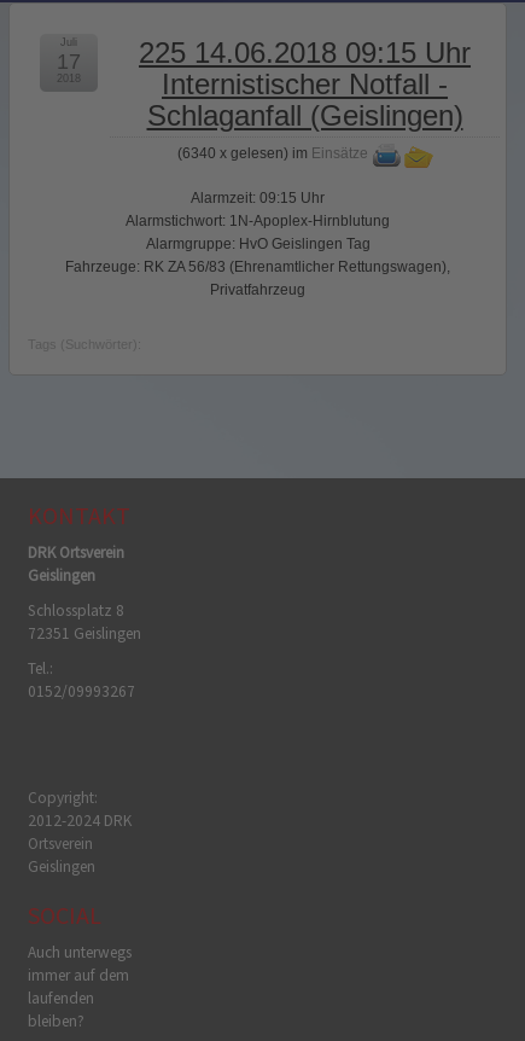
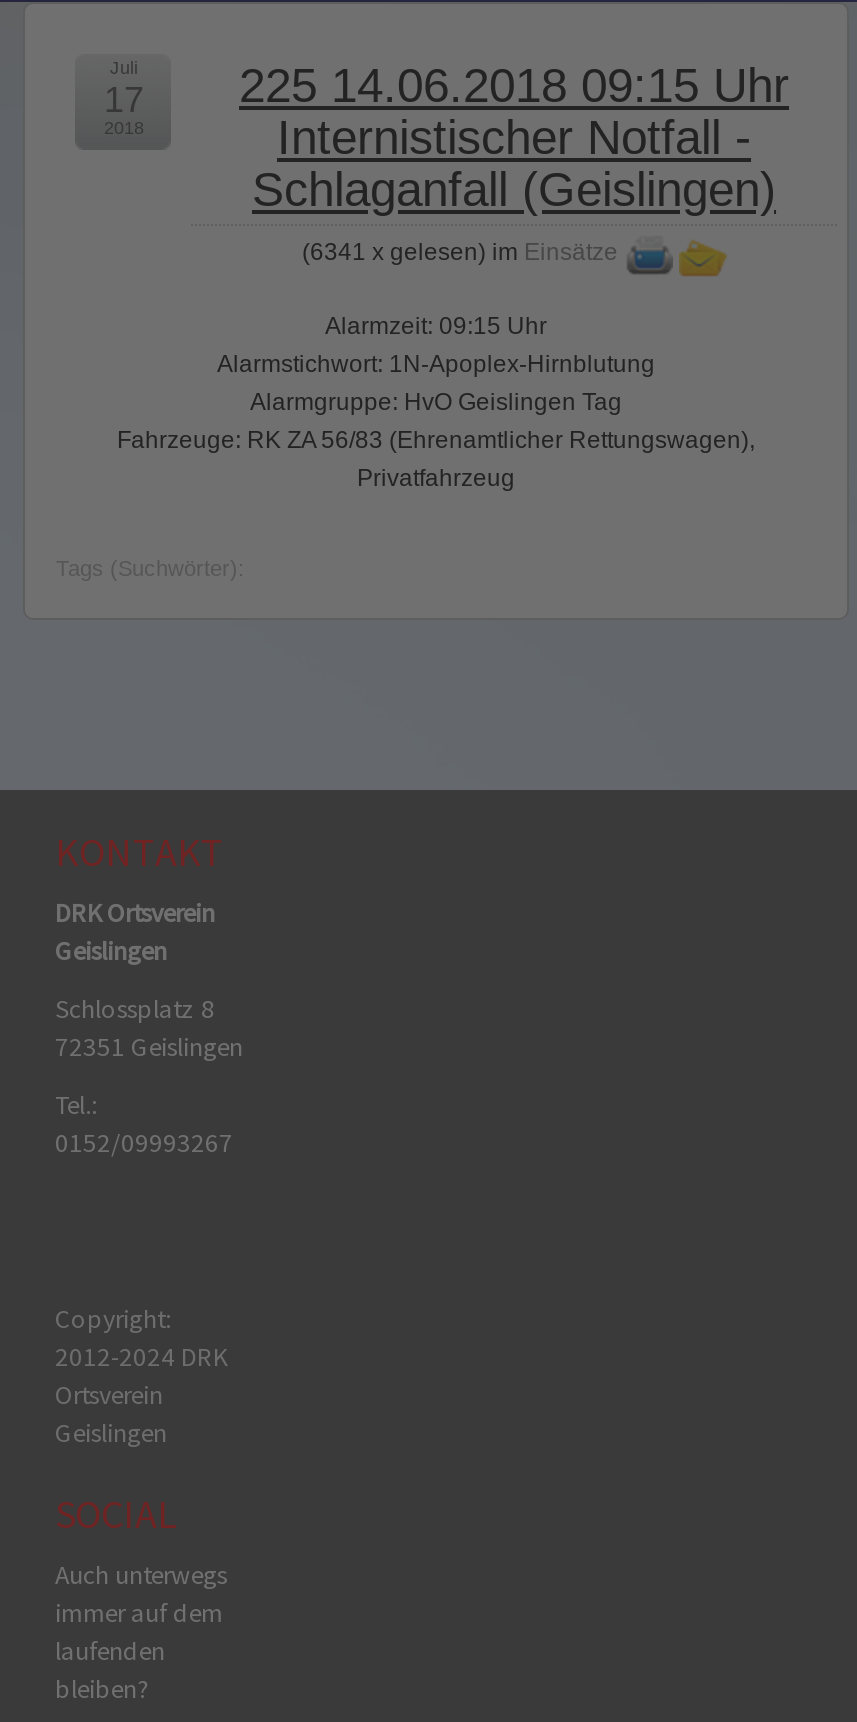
- (6340 x gelesen) im Einsätze
+ (6341 x gelesen) im Einsätze
